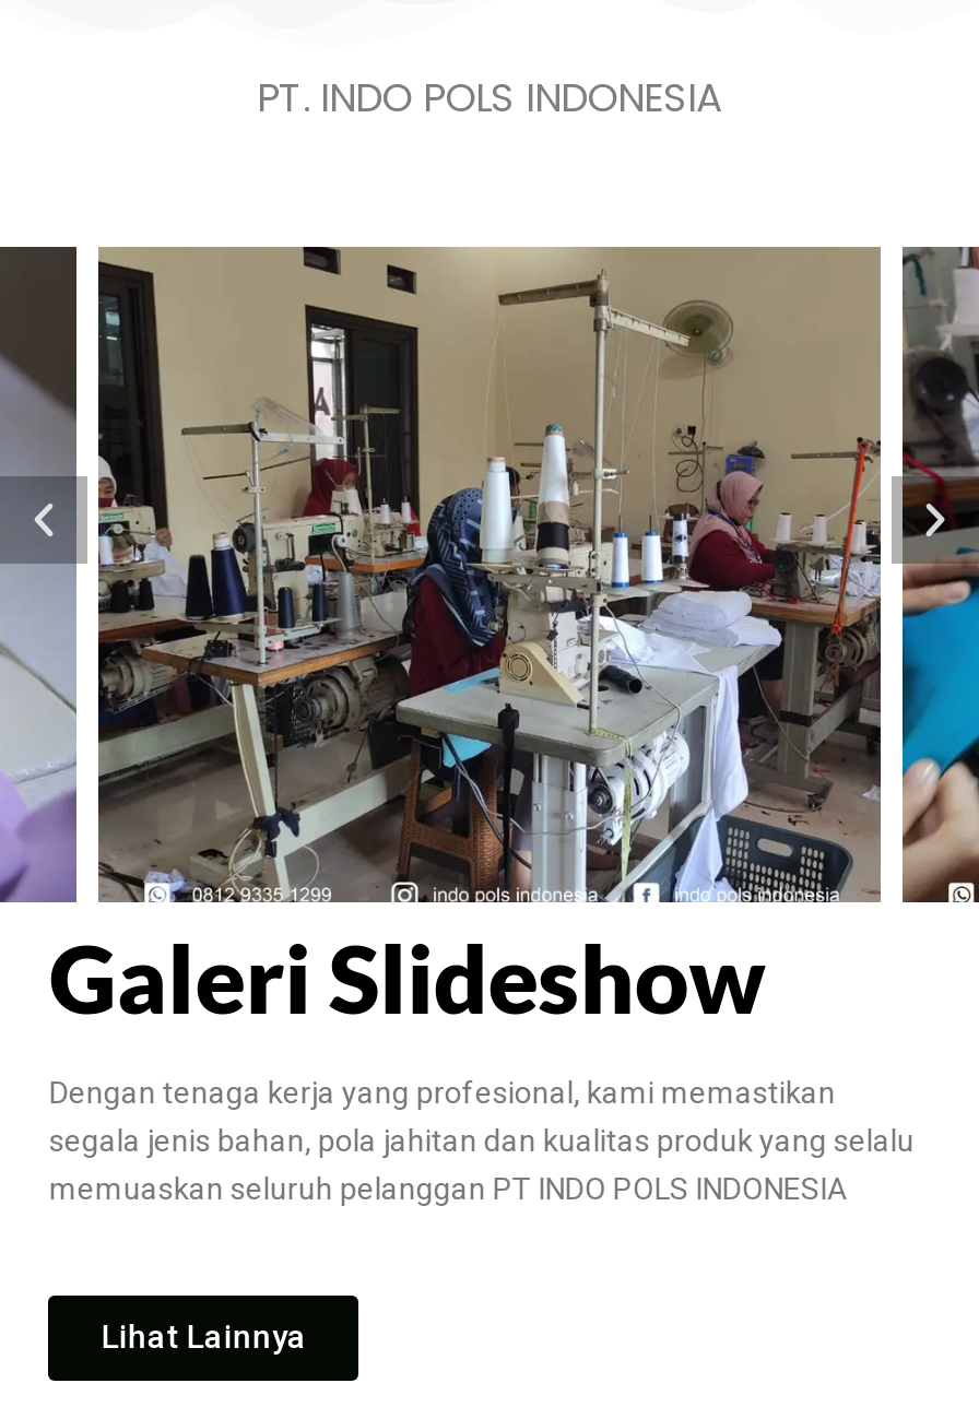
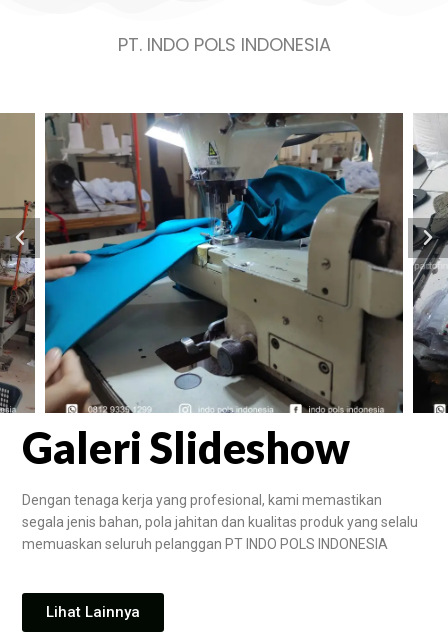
- [image]
+ [image]

- [image]
+ [image]

- [image]
+ [image]
